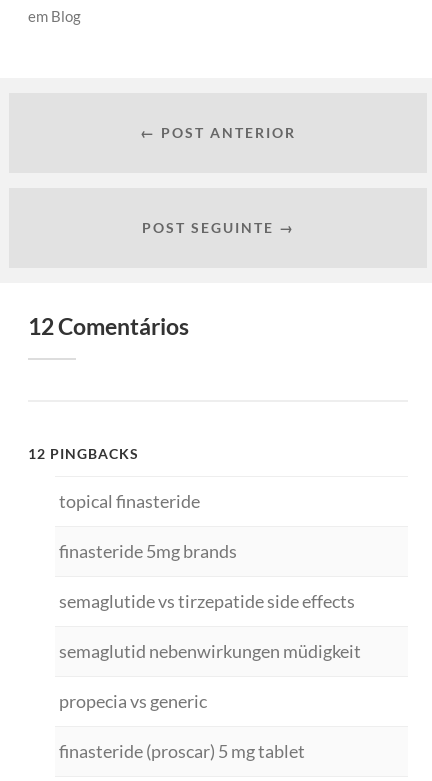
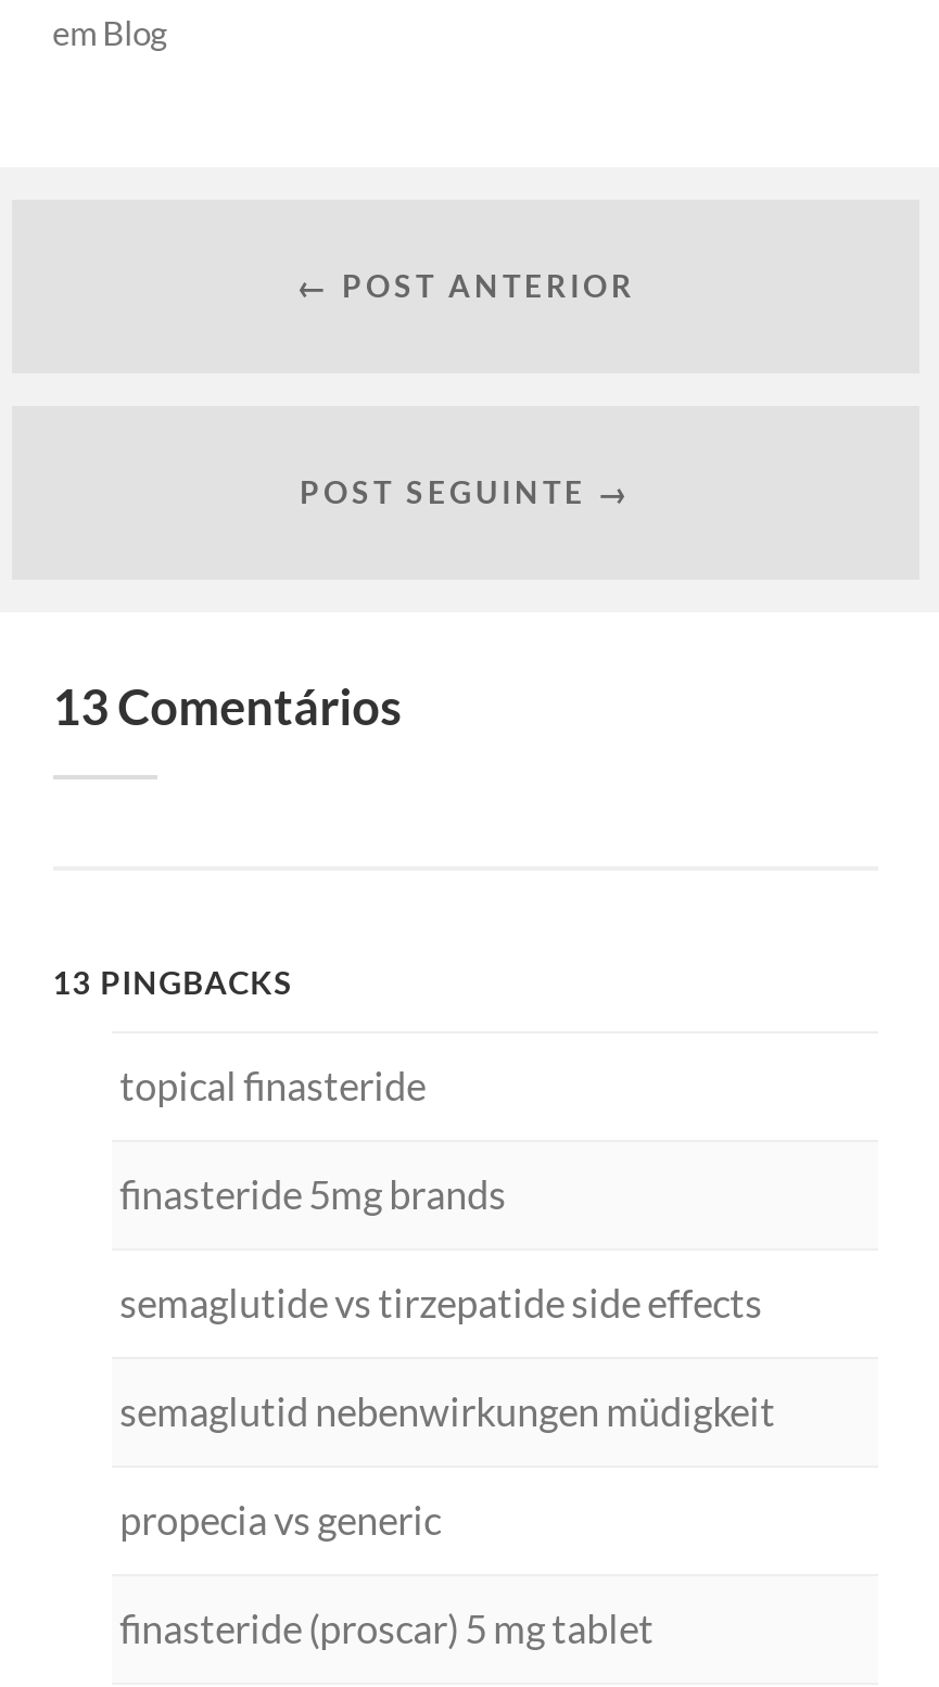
- 12 Comentários
+ 13 Comentários

- 12 PINGBACKS
+ 13 PINGBACKS
